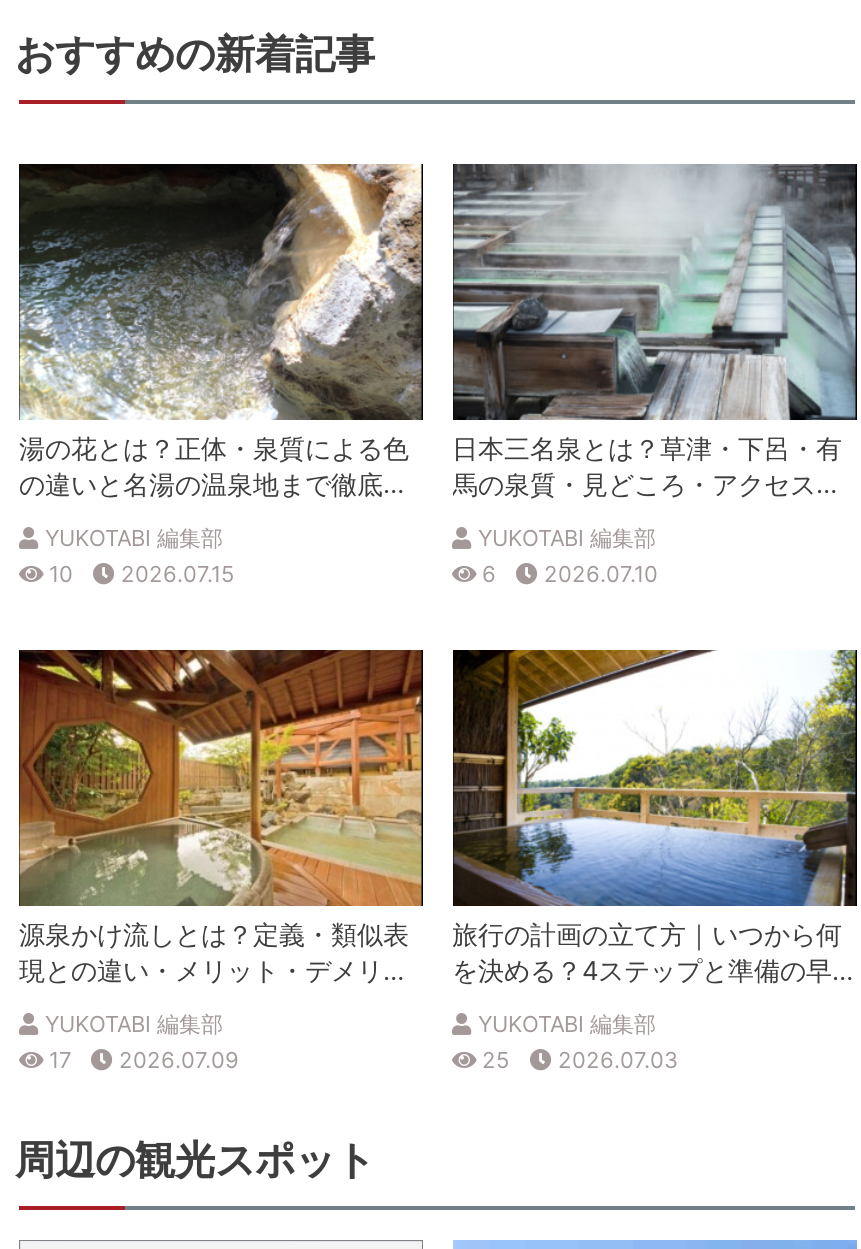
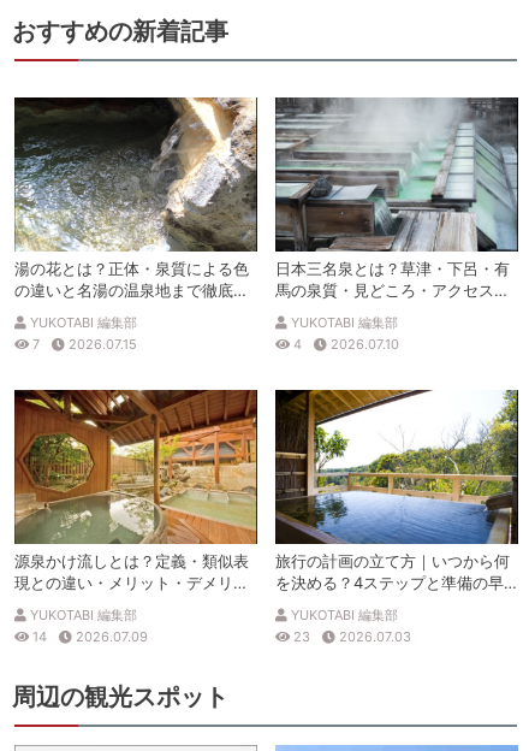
- 10 2026.07.15
+ 7 2026.07.15

- 6 2026.07.10
+ 4 2026.07.10

- 17 2026.07.09
+ 14 2026.07.09

- 25 2026.07.03
+ 23 2026.07.03
